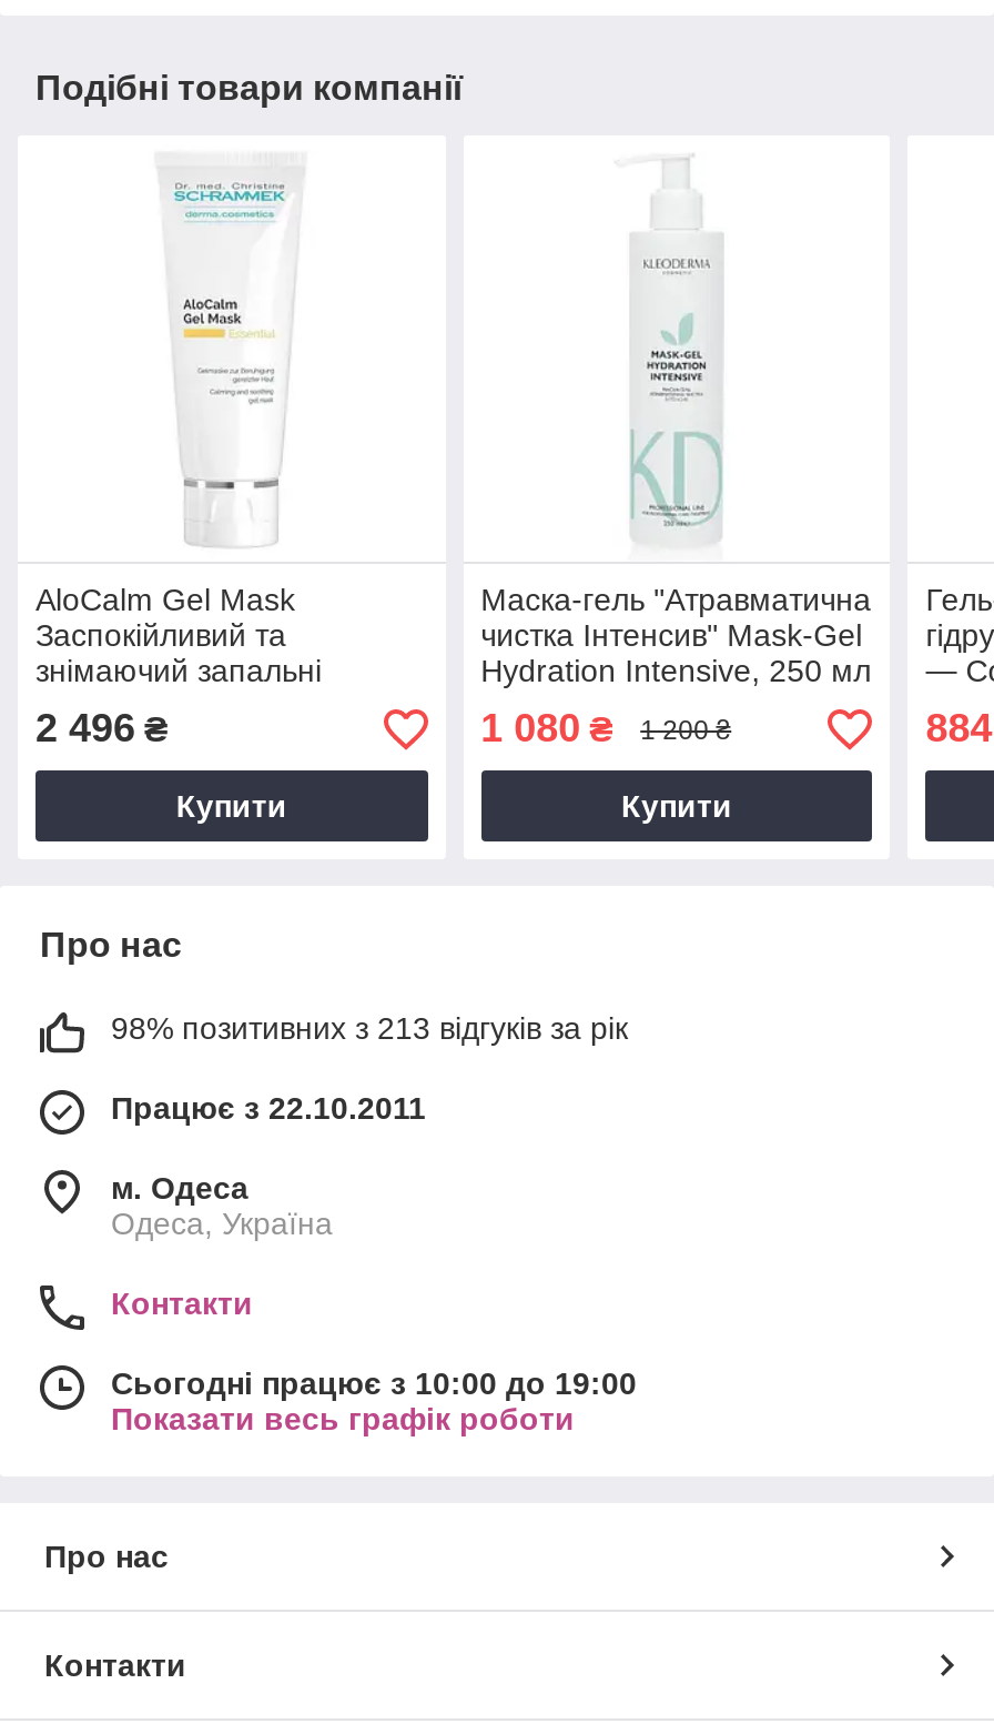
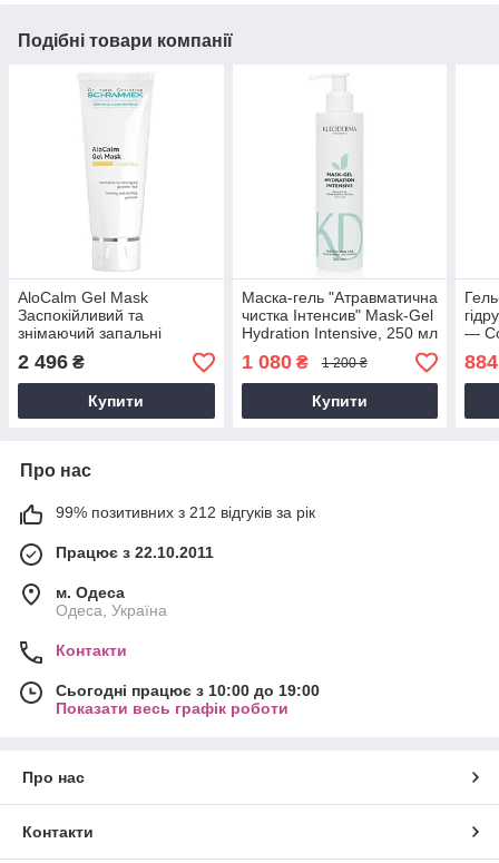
- 98% позитивних з 213 відгуків за рік
+ 99% позитивних з 212 відгуків за рік
